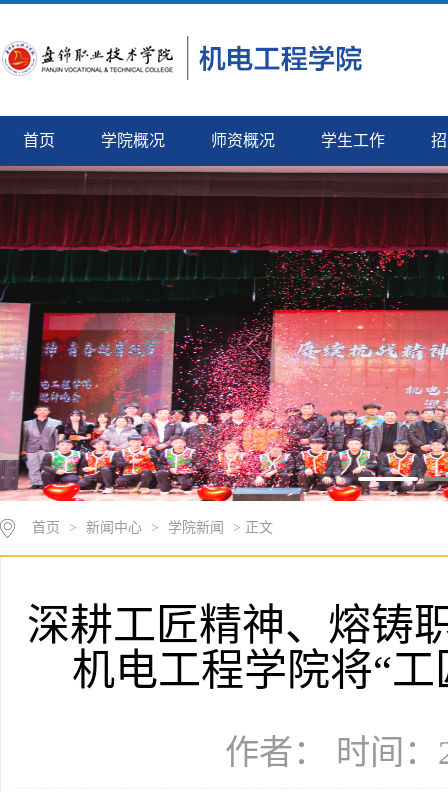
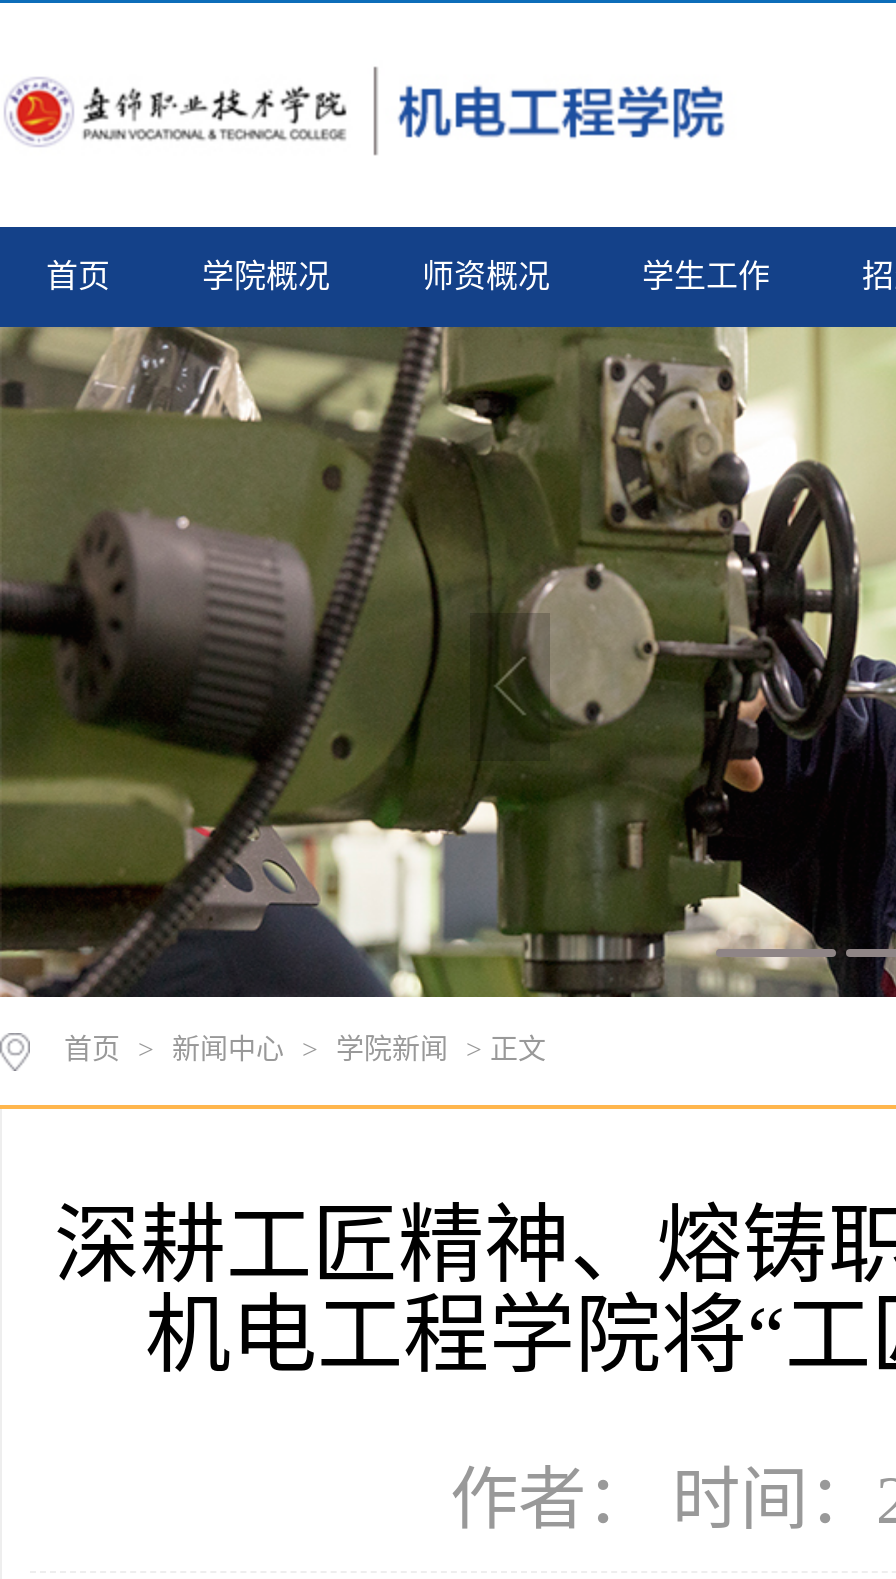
- [image]
+ [image]
